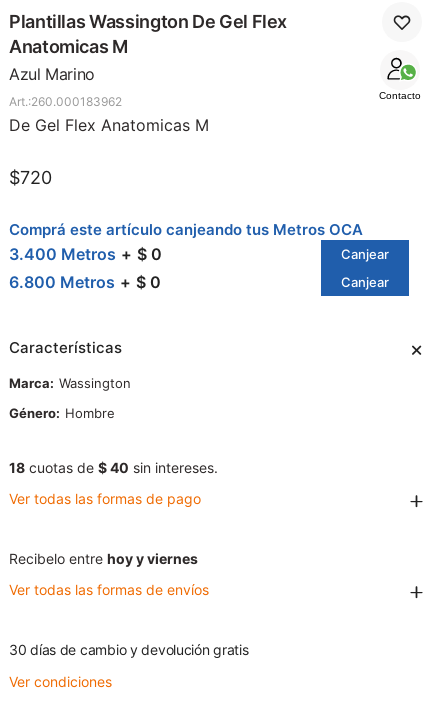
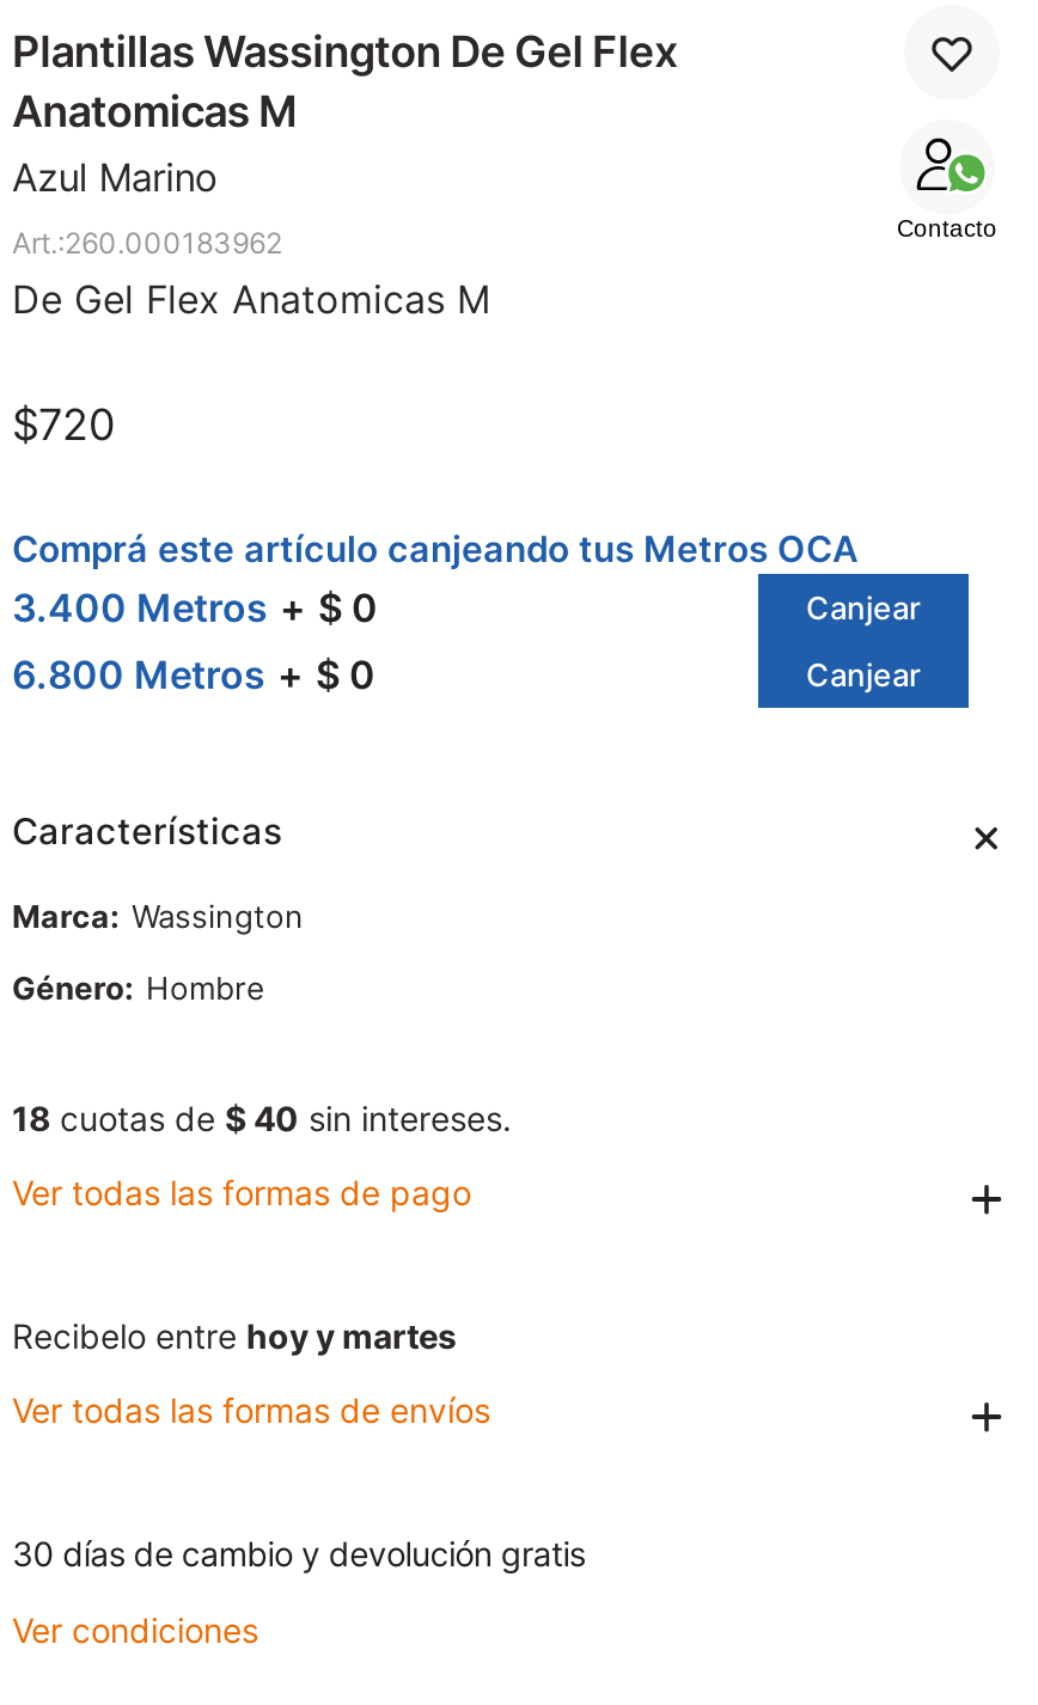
- Recibelo entre hoy y viernes
+ Recibelo entre hoy y martes
